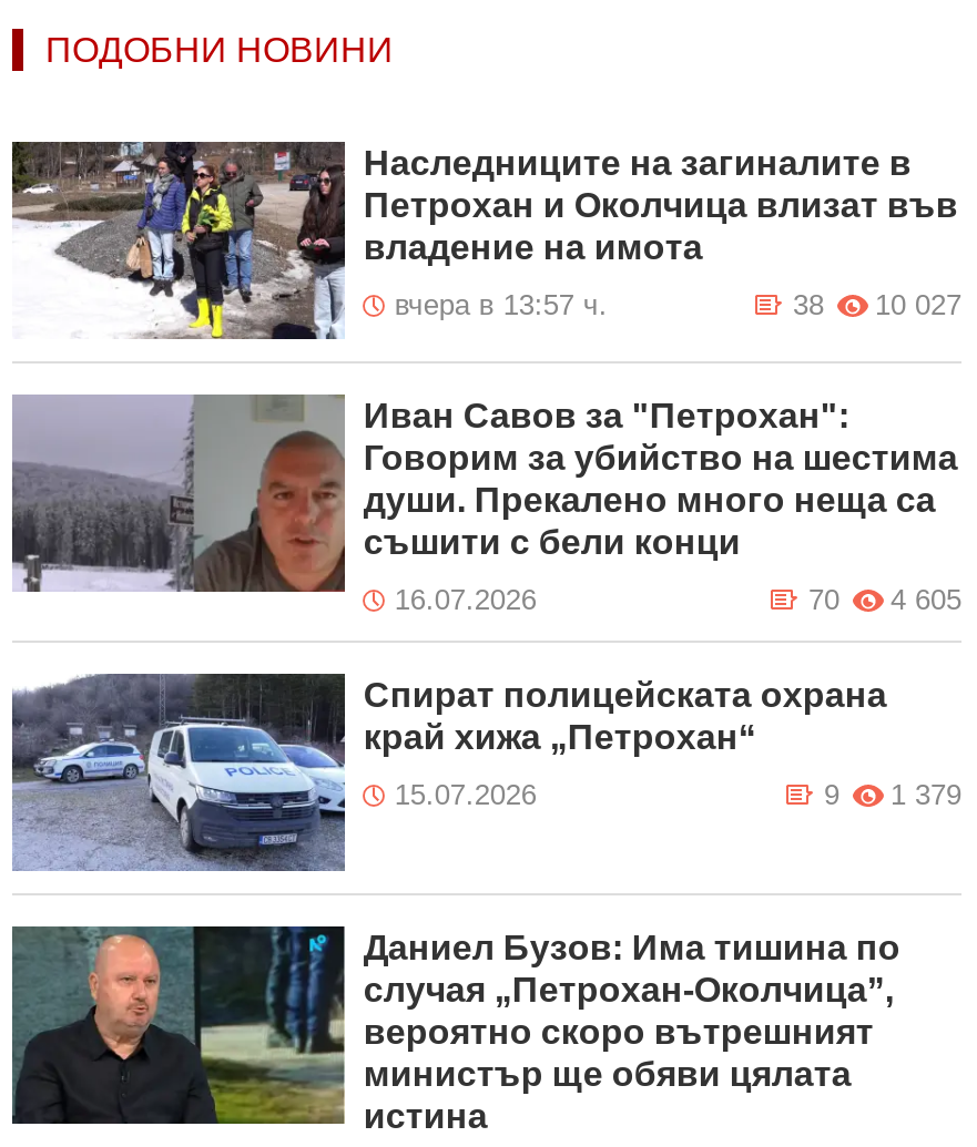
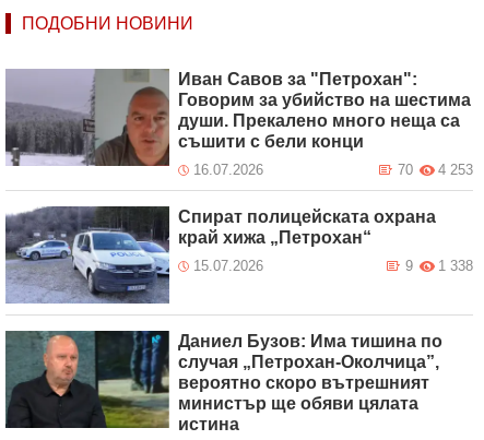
- [image]
- Наследниците на загиналите в
- Петрохан и Околчица влизат във
- владение на имота
- вчера в 13:57 ч.
- 10 027
- 38

- 70 4 605
+ 70 4 253

- 9 1 379
+ 9 1 338
